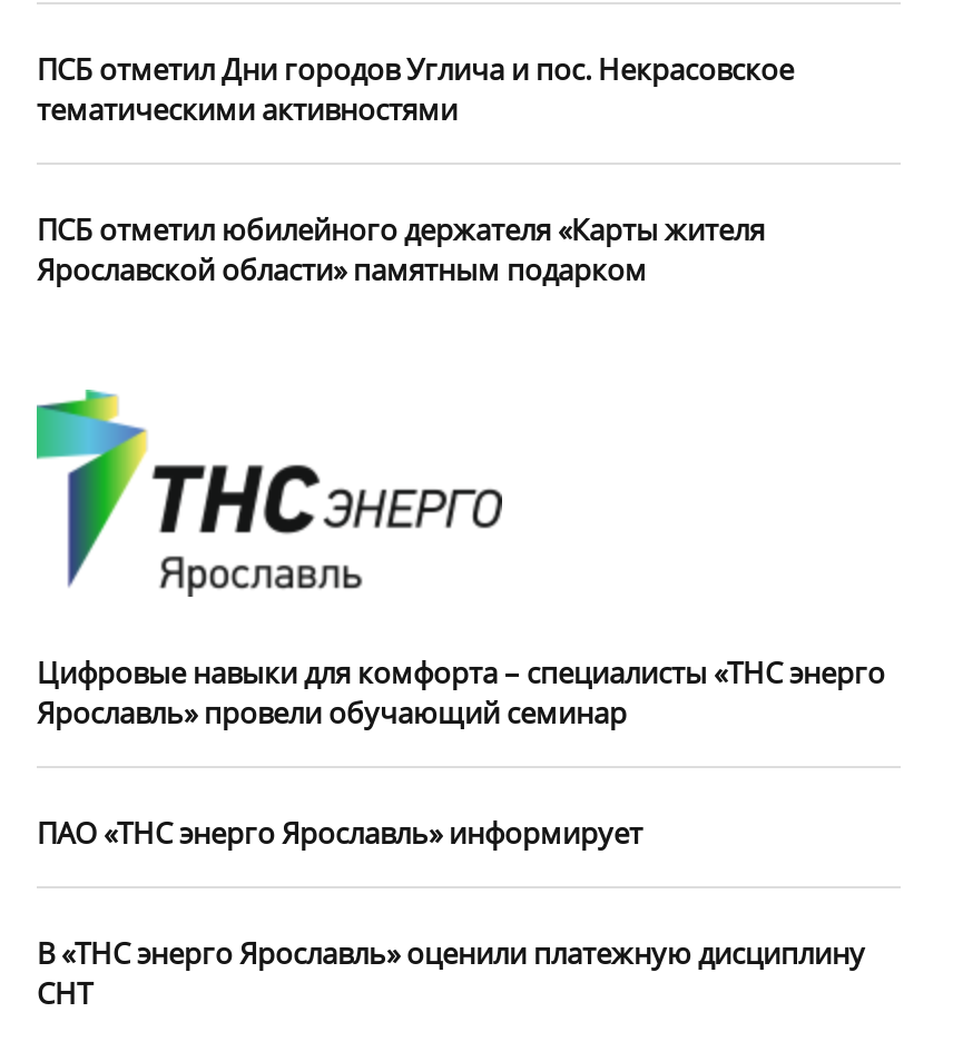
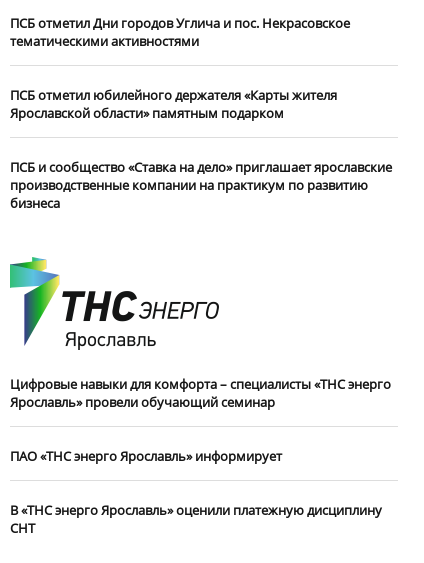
+ ПСБ и сообщество «Ставка на дело» приглашает ярославские
+ производственные компании на практикум по развитию
+ бизнеса
